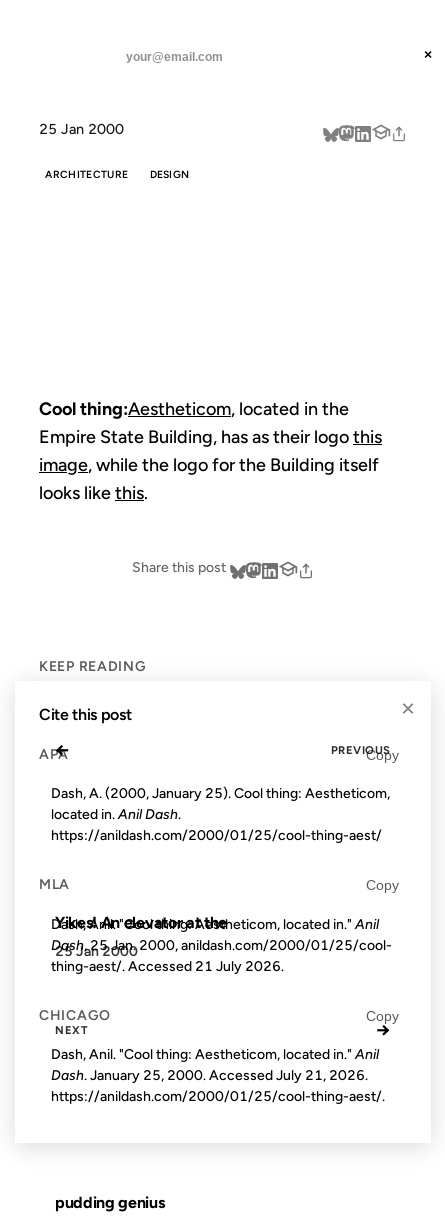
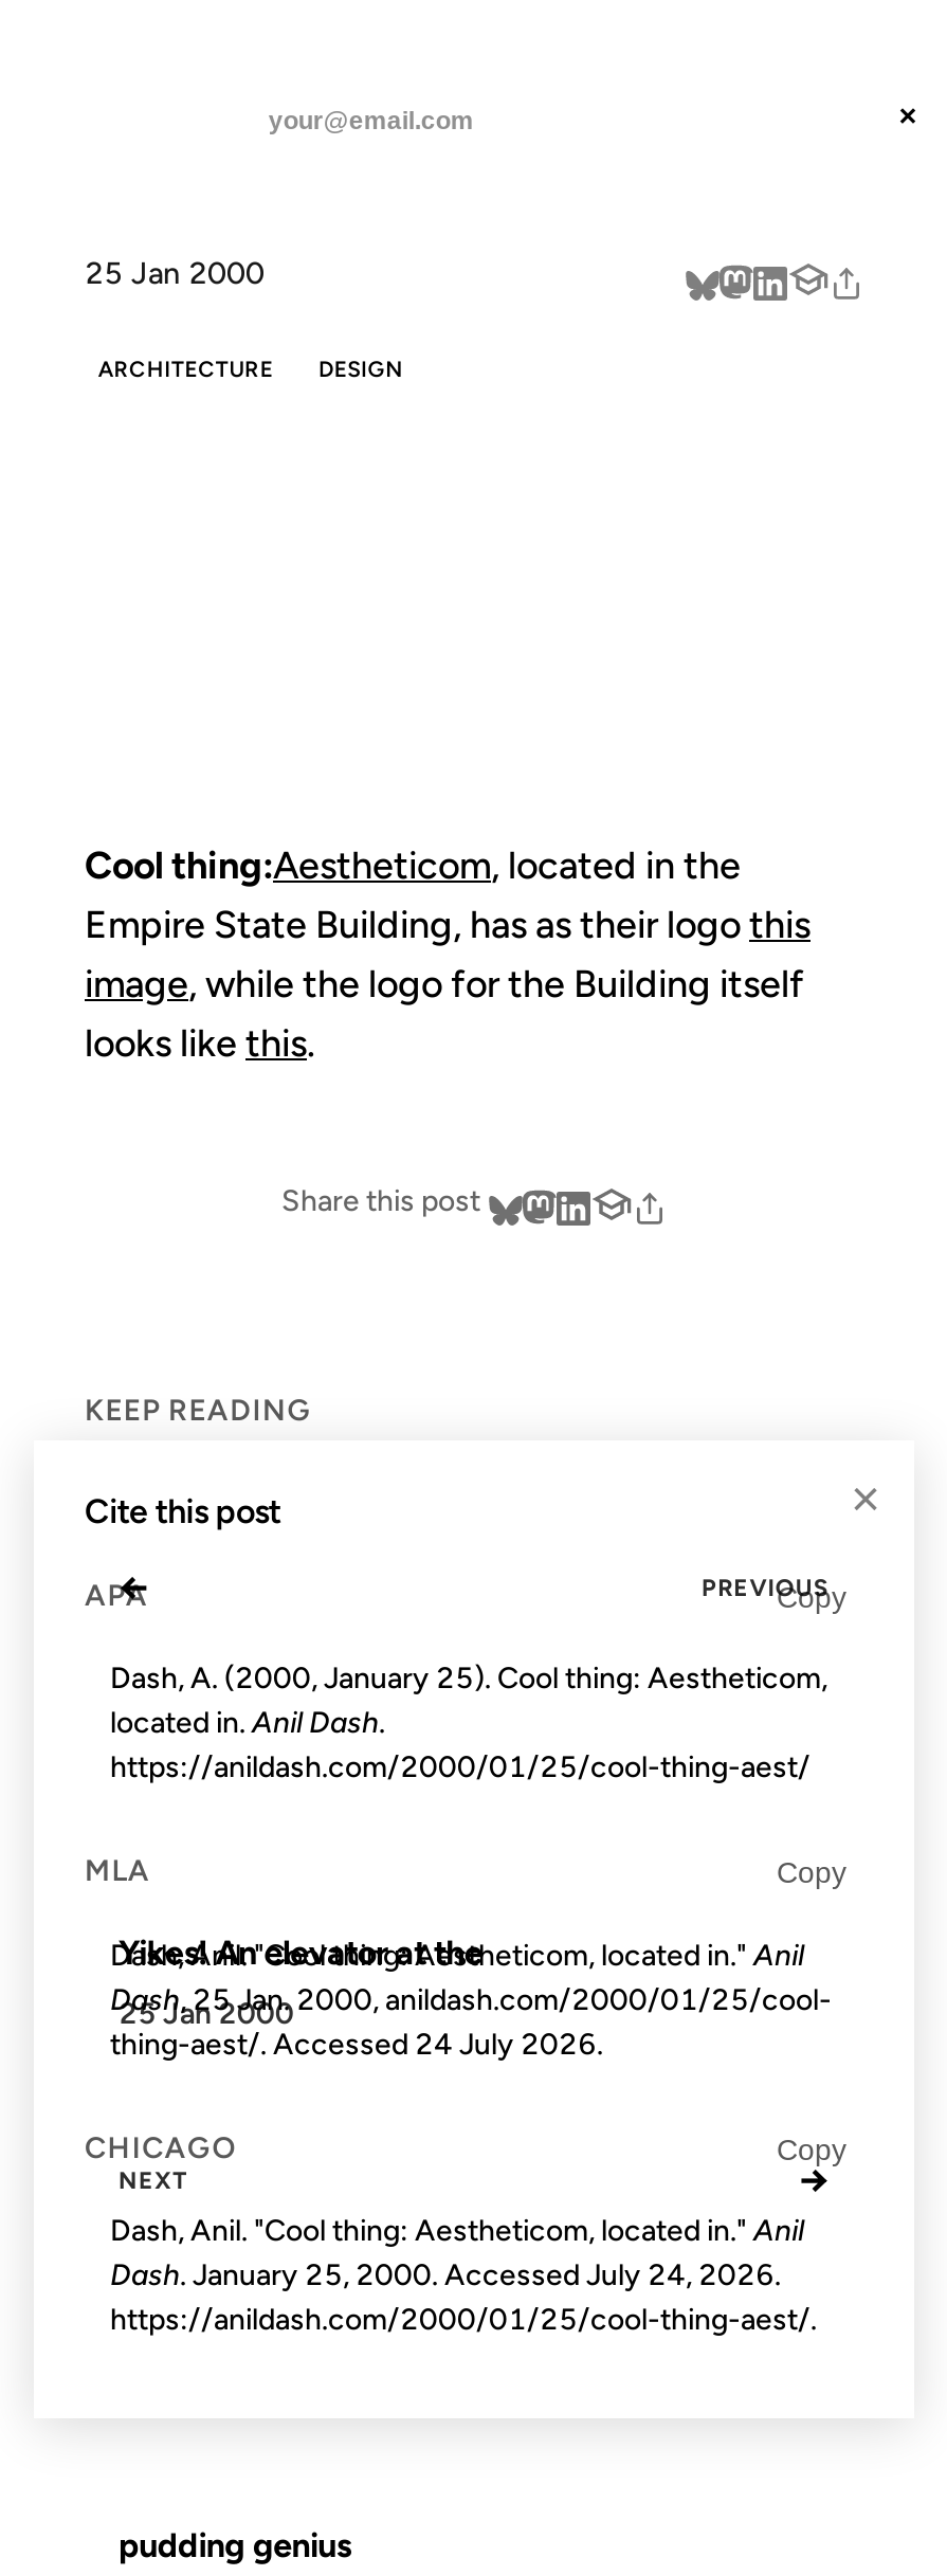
- thing-aest/. Accessed 21 July 2026.
+ thing-aest/. Accessed 24 July 2026.

- Dash. January 25, 2000. Accessed July 21, 2026.
+ Dash. January 25, 2000. Accessed July 24, 2026.
